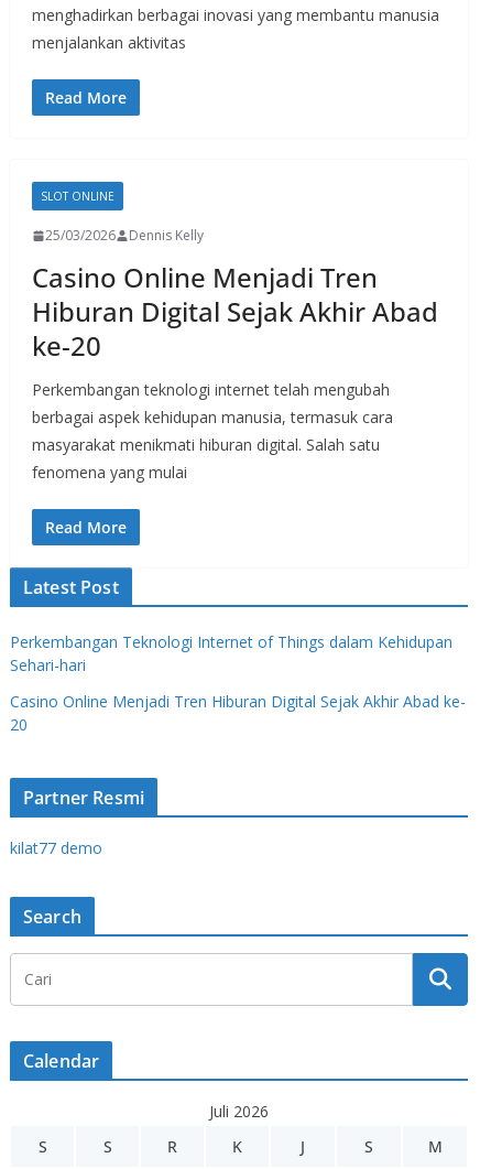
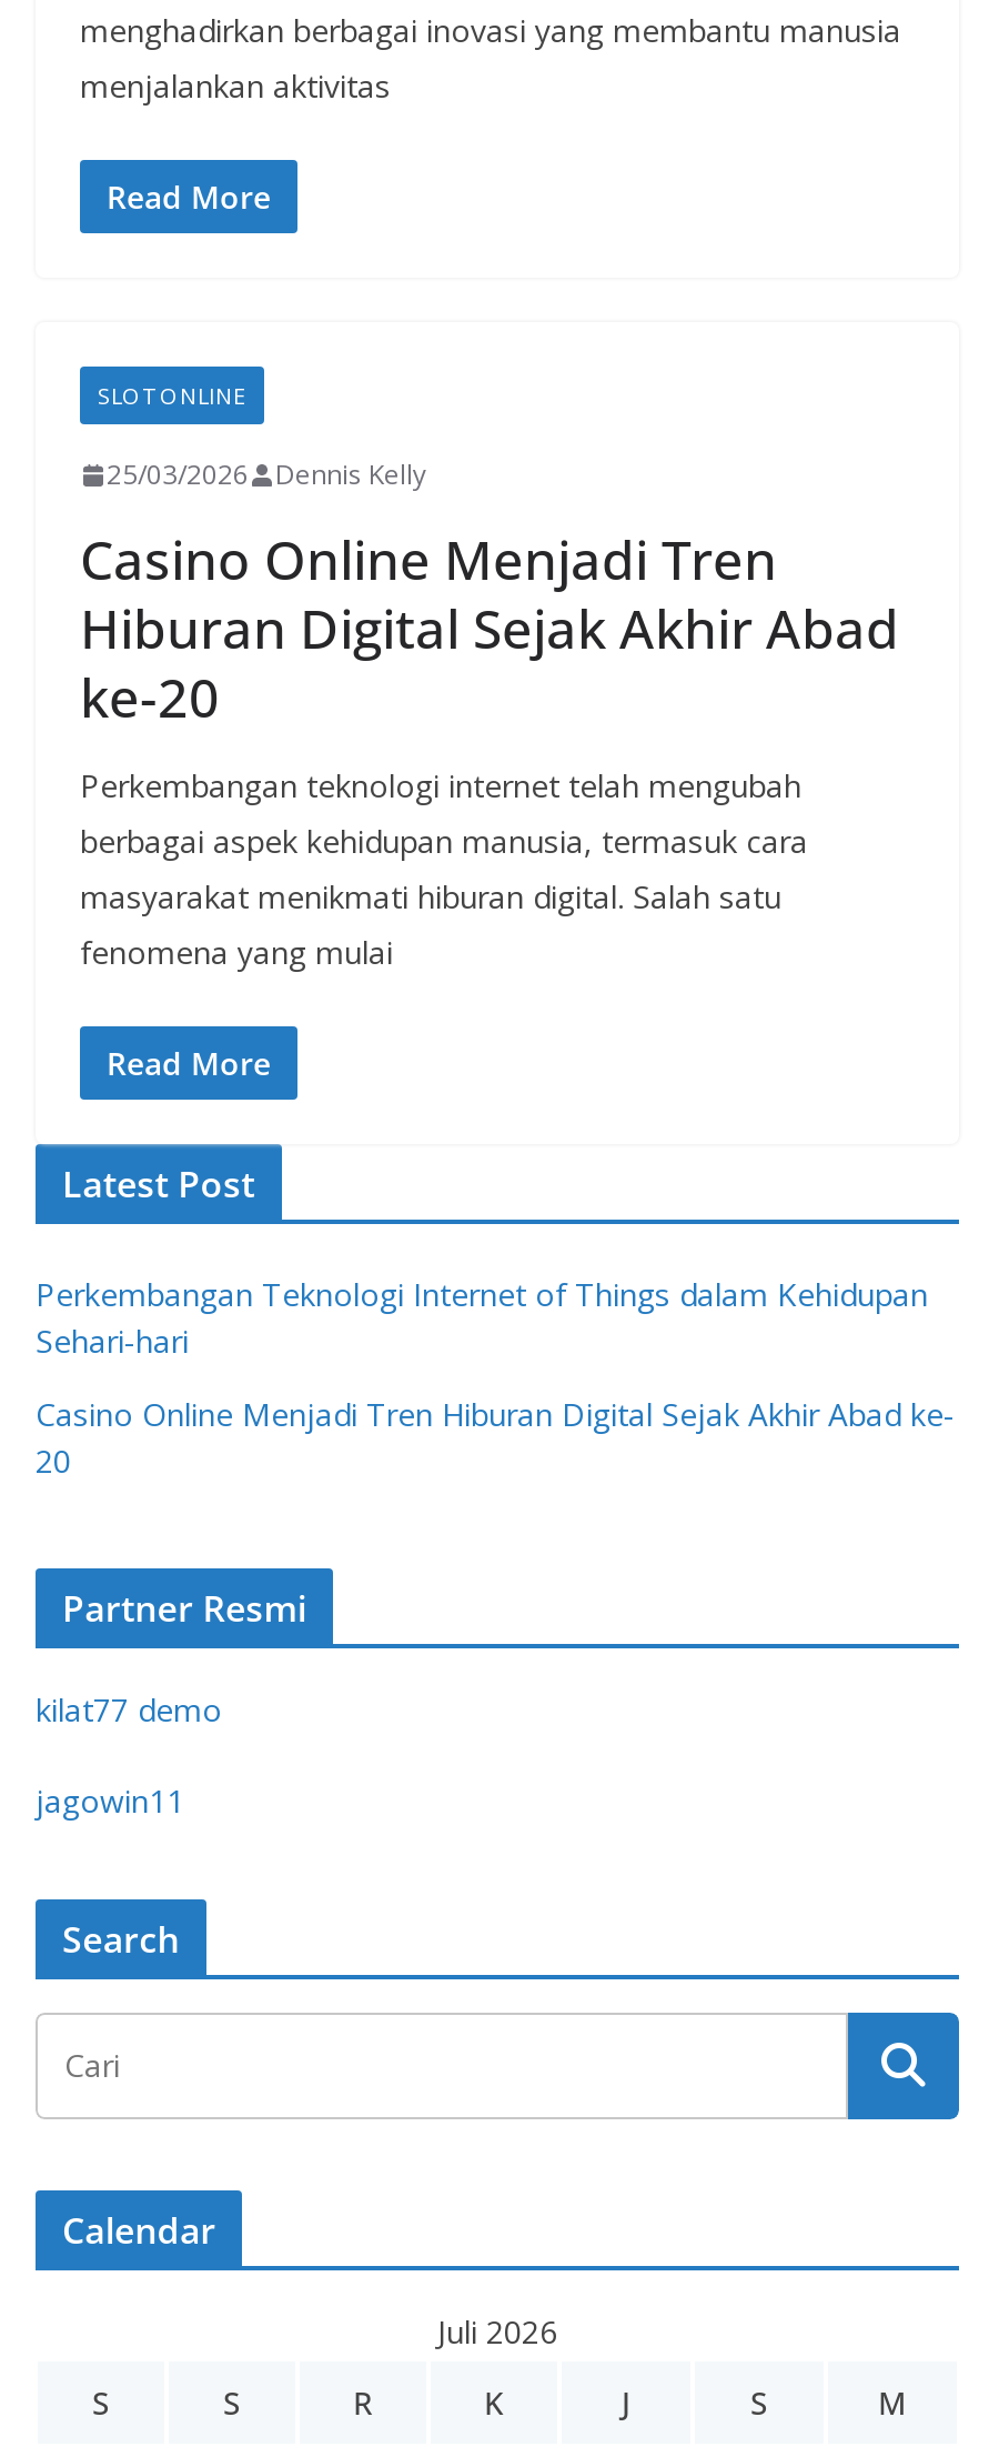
+ jagowin11
